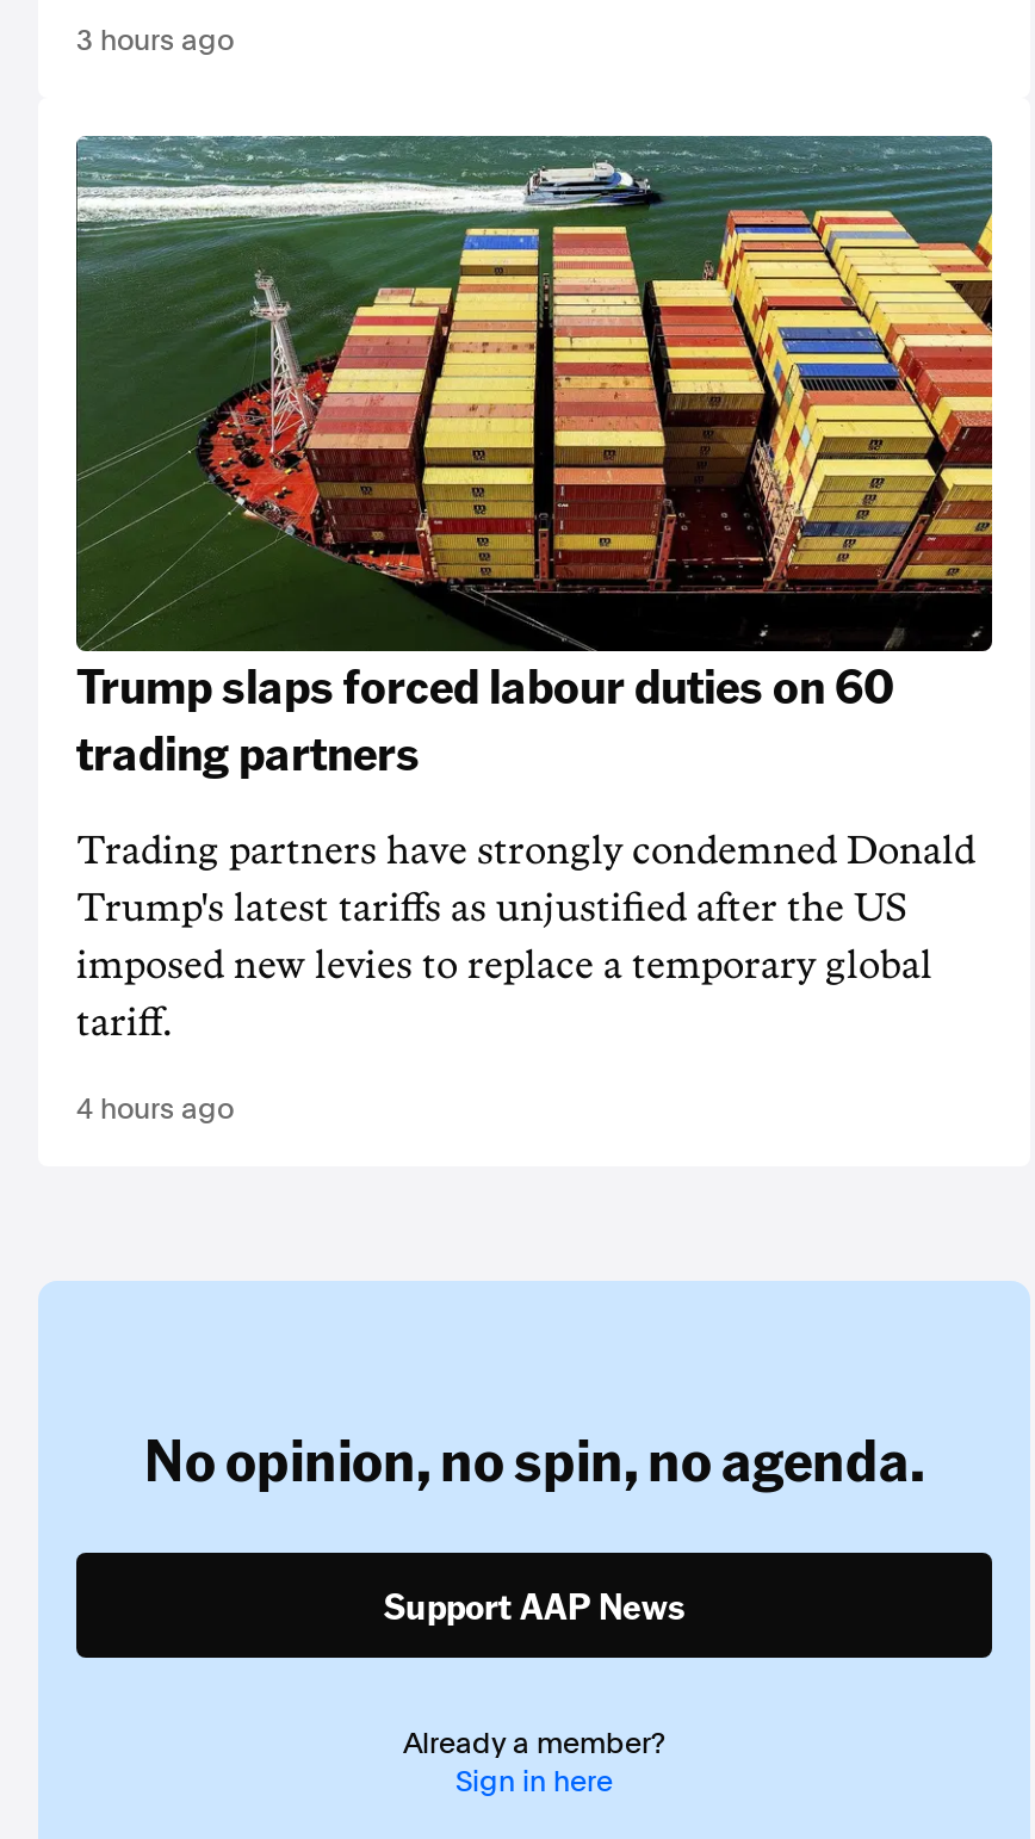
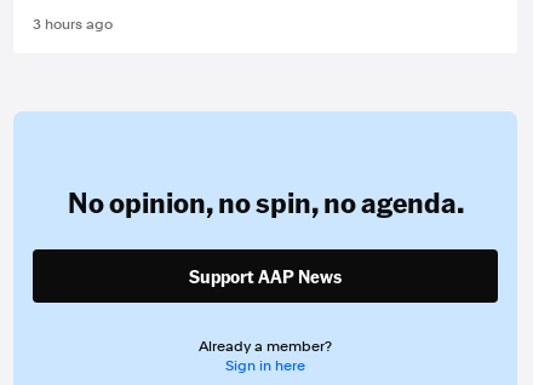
- [image]
- Trump slaps forced labour duties on 60
- trading partners
- Trading partners have strongly condemned Donald
- Trump's latest tariffs as unjustified after the US
- imposed new levies to replace a temporary global
- tariff.
- 4 hours ago
